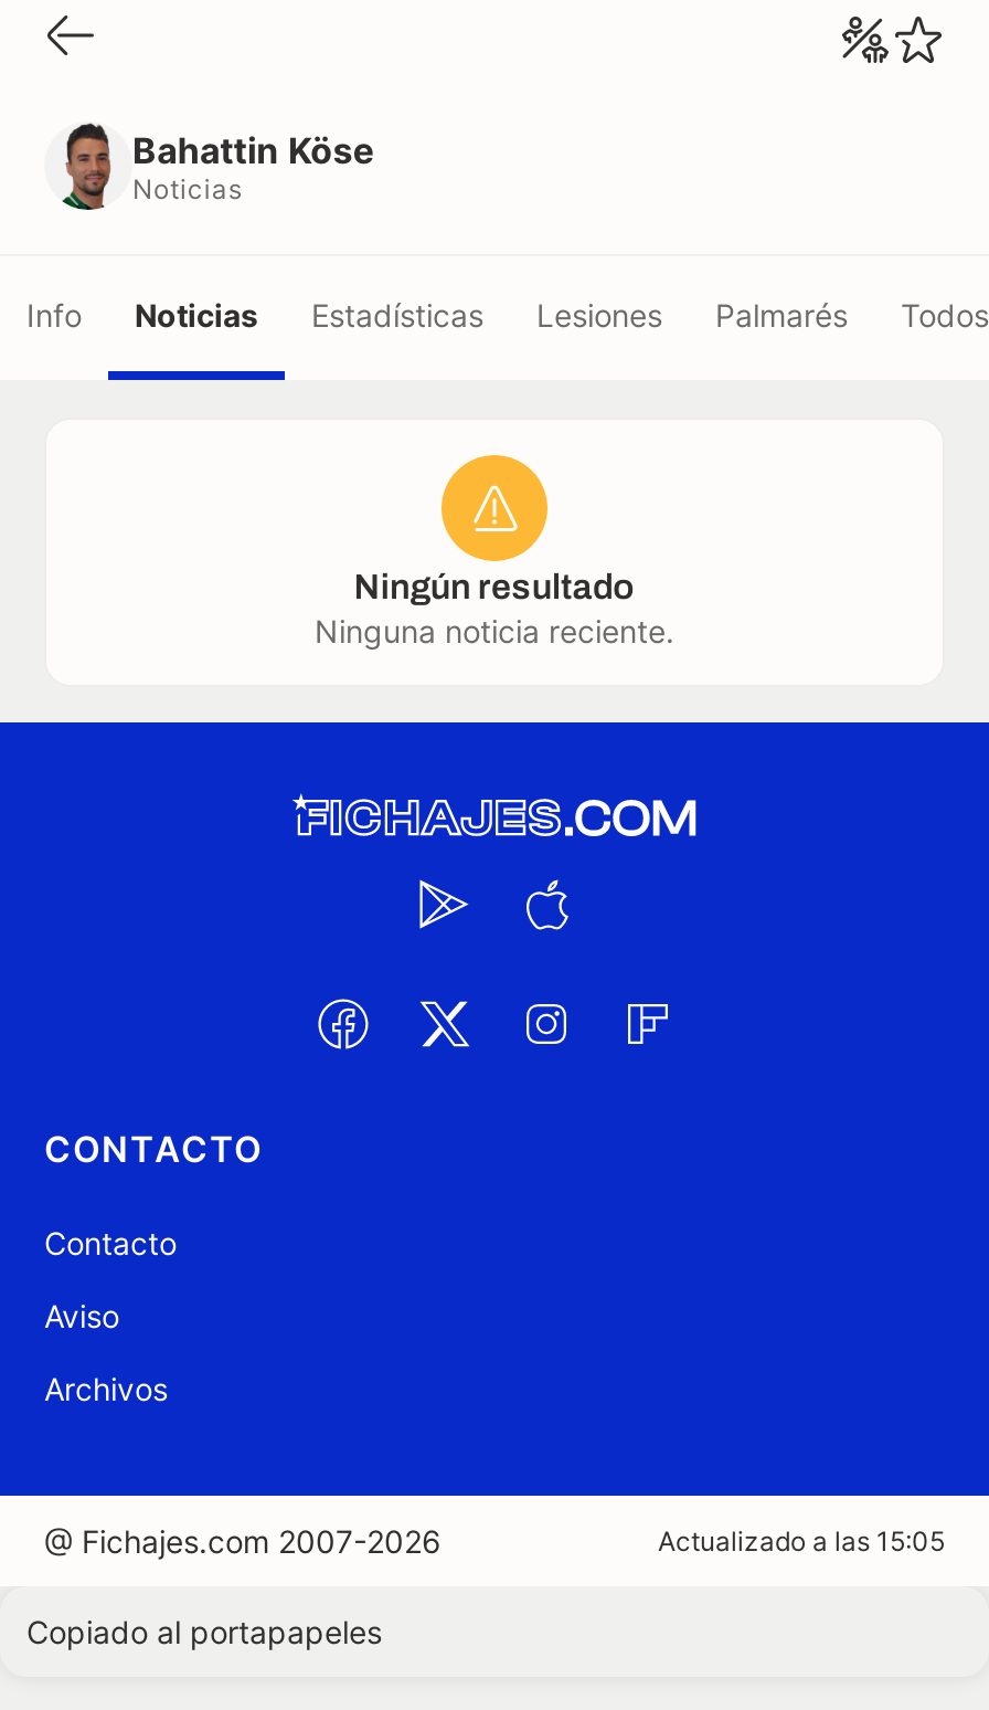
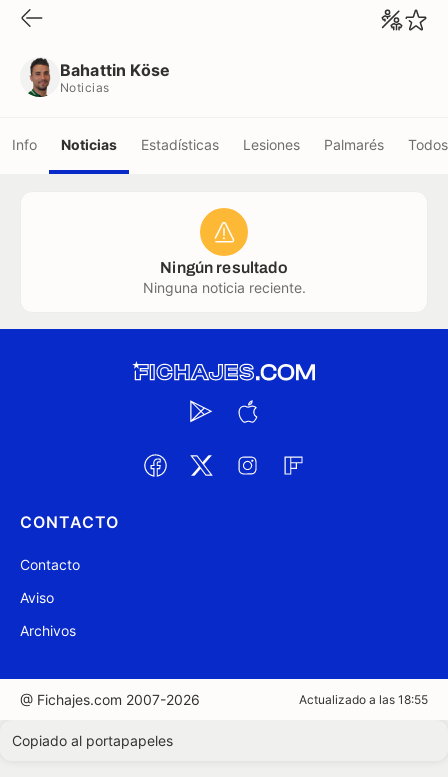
- Actualizado a las 15:05
+ Actualizado a las 18:55
